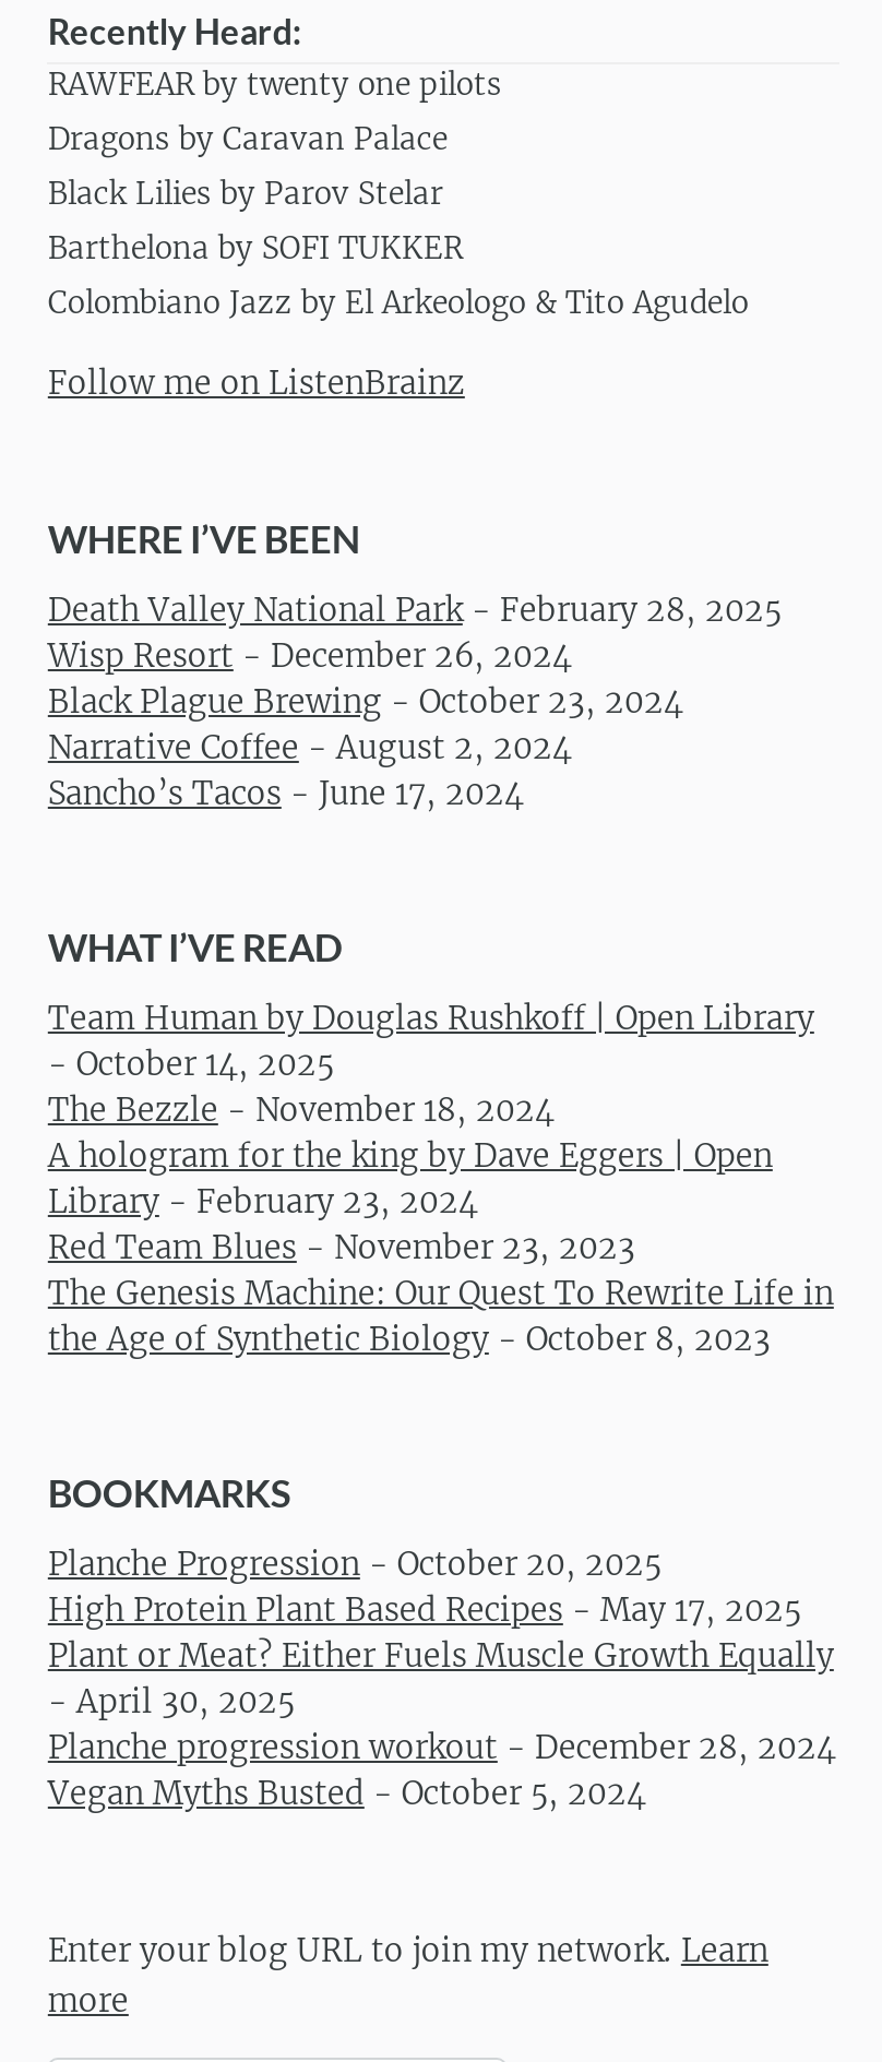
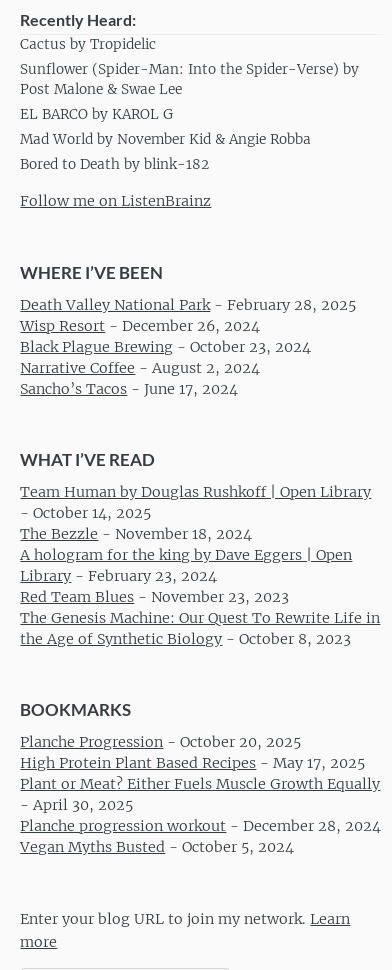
- RAWFEAR by twenty one pilots
+ Cactus by Tropidelic

- Dragons by Caravan Palace
+ Sunflower (Spider-Man: Into the Spider-Verse) by
+ Post Malone & Swae Lee

- Black Lilies by Parov Stelar
+ EL BARCO by KAROL G

- Barthelona by SOFI TUKKER
+ Mad World by November Kid & Angie Robba

- Colombiano Jazz by El Arkeologo & Tito Agudelo
+ Bored to Death by blink-182
